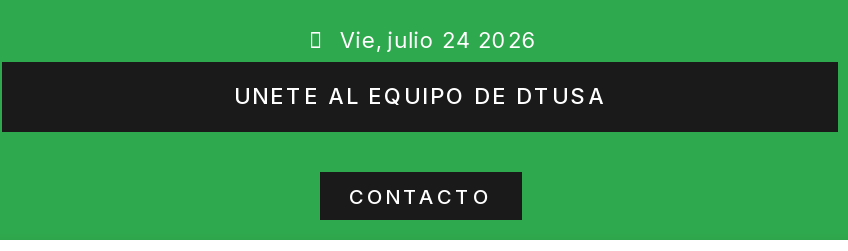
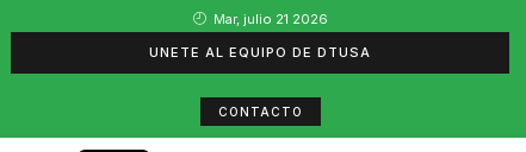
- Vie, julio 24 2026
+ Mar, julio 21 2026
